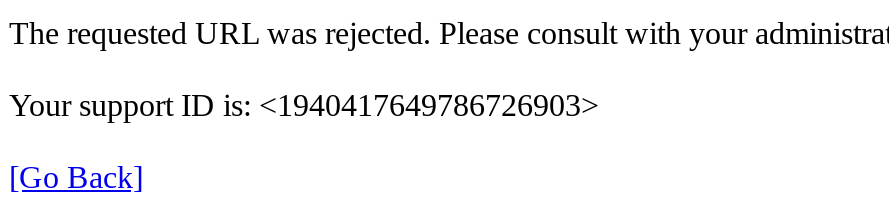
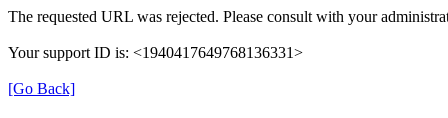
- Your support ID is: <1940417649786726903>
+ Your support ID is: <1940417649768136331>
